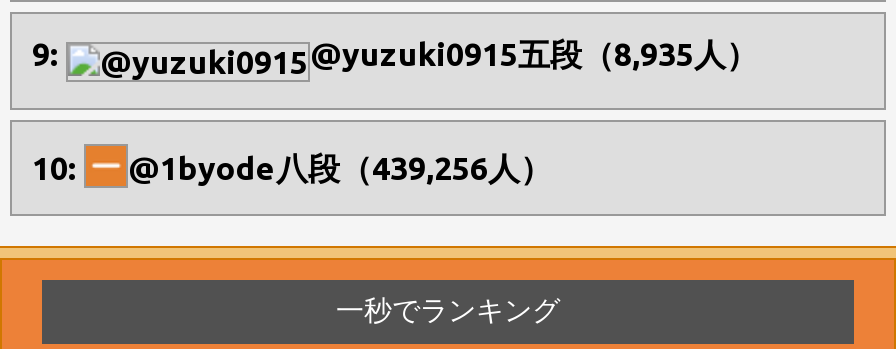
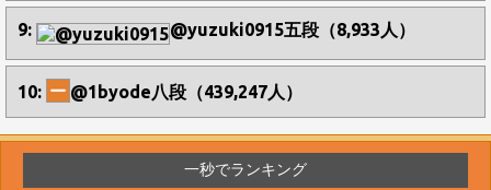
- @yuzuki0915五段（8,935人）
+ @yuzuki0915五段（8,933人）

- 10: @1byode八段（439,256人）
+ 10: @1byode八段（439,247人）
